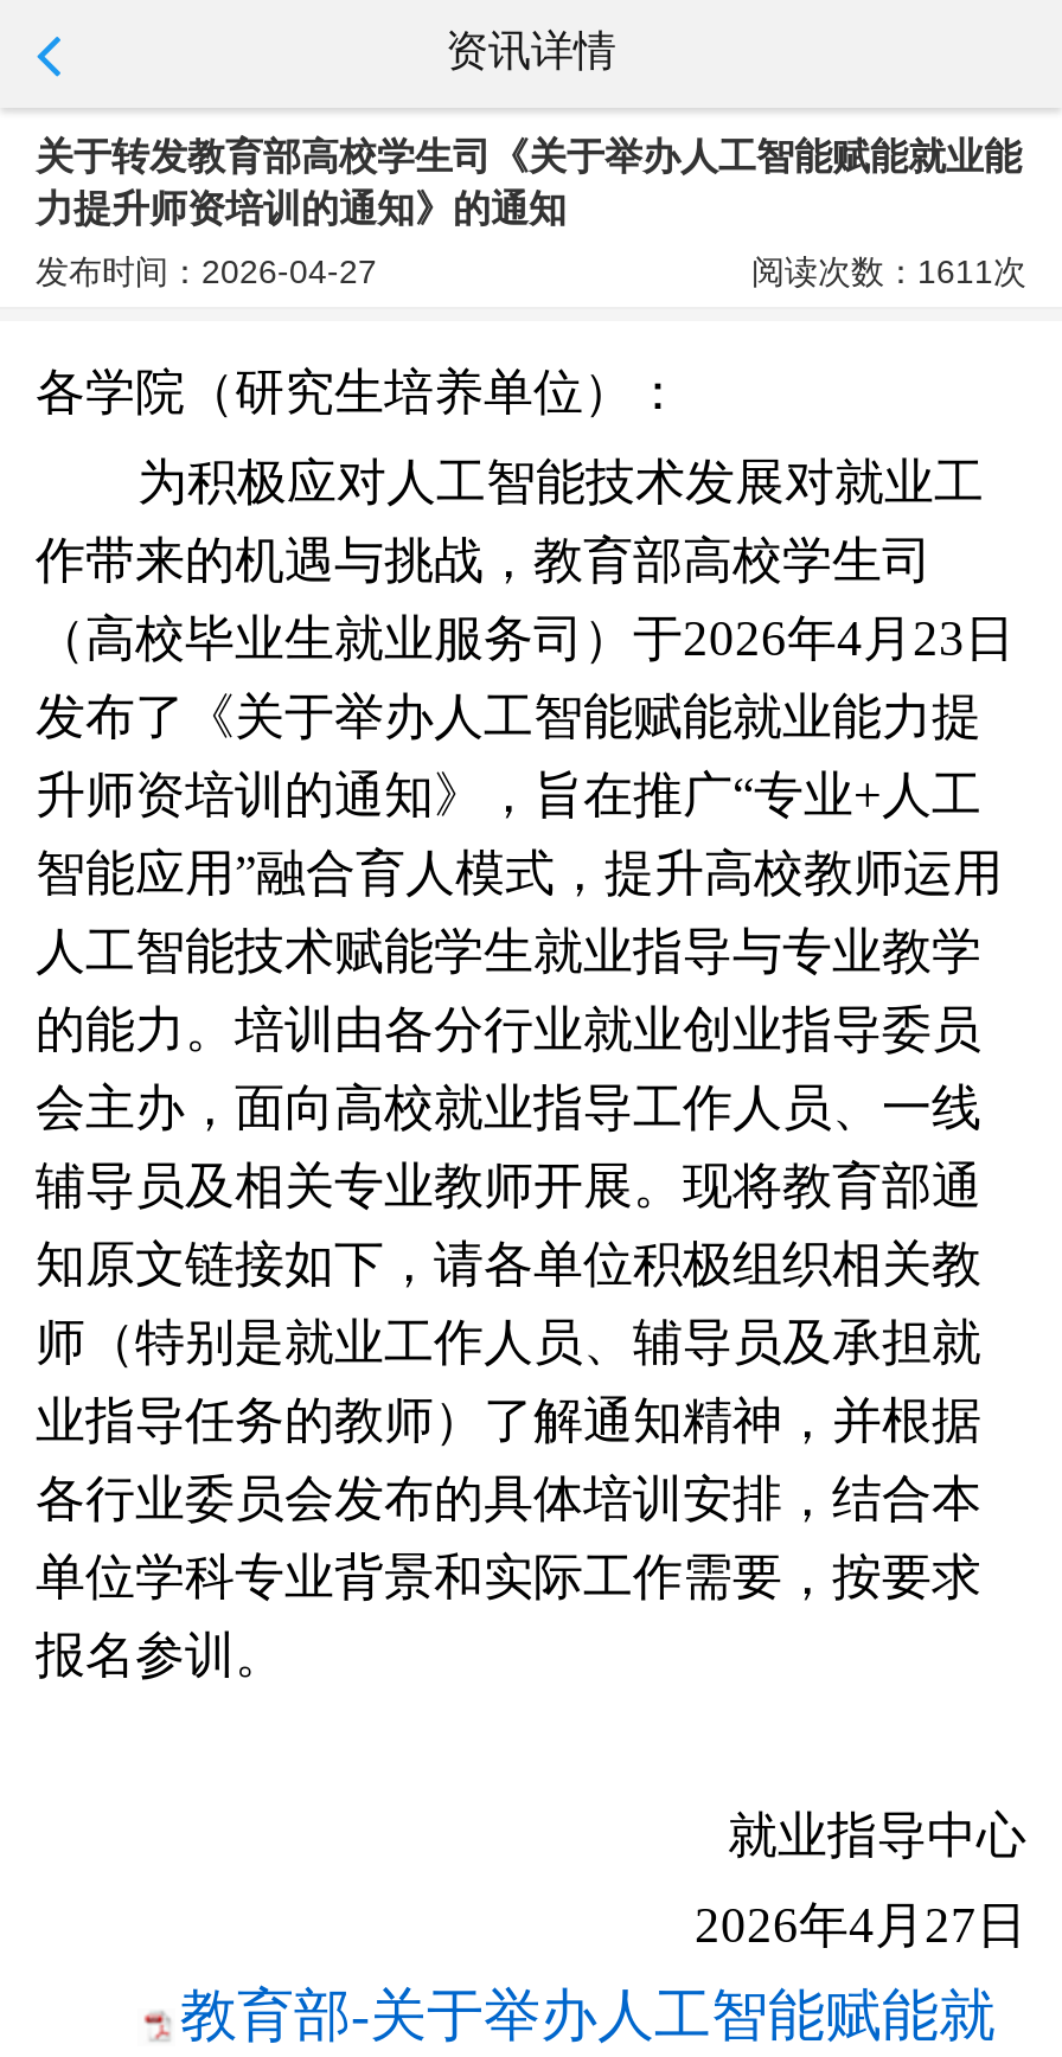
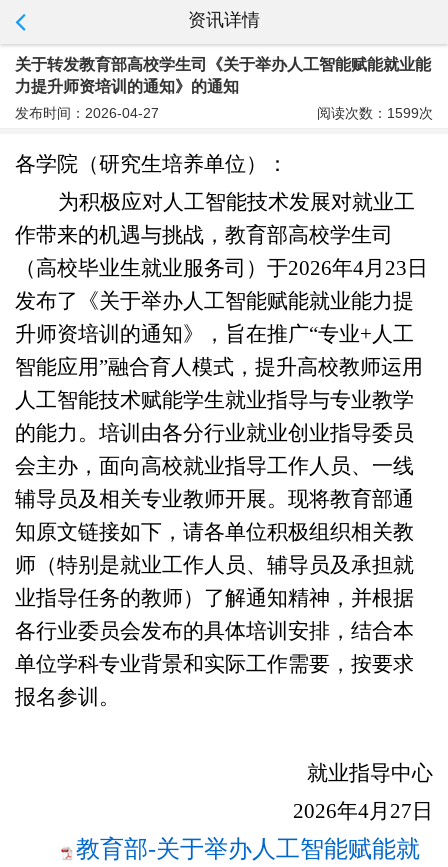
- 阅读次数：1611次
+ 阅读次数：1599次
